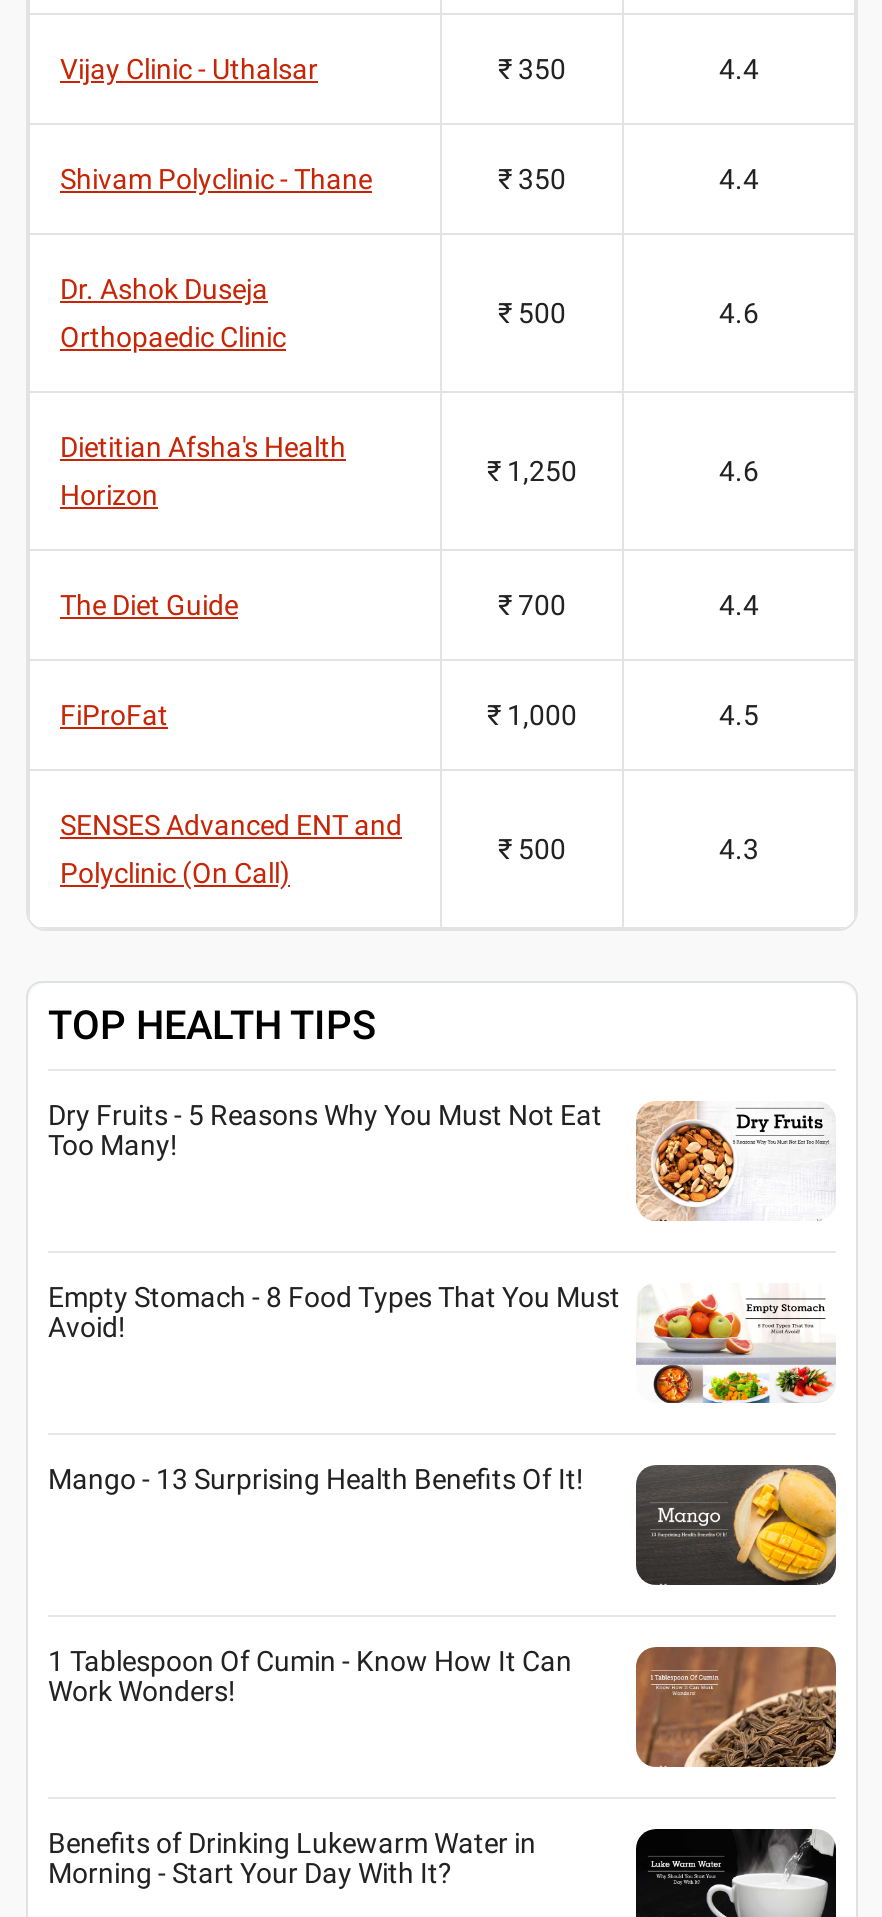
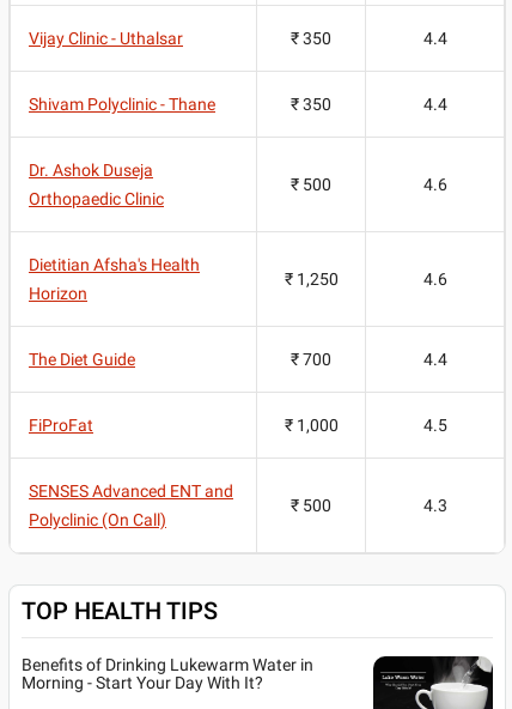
- [image]
- Dry Fruits - 5 Reasons Why You Must Not Eat
- Too Many!

- [image]
- Empty Stomach - 8 Food Types That You Must
- Avoid!

- [image]
- Mango - 13 Surprising Health Benefits Of It!

- [image]
- 1 Tablespoon Of Cumin - Know How It Can
- Work Wonders!
